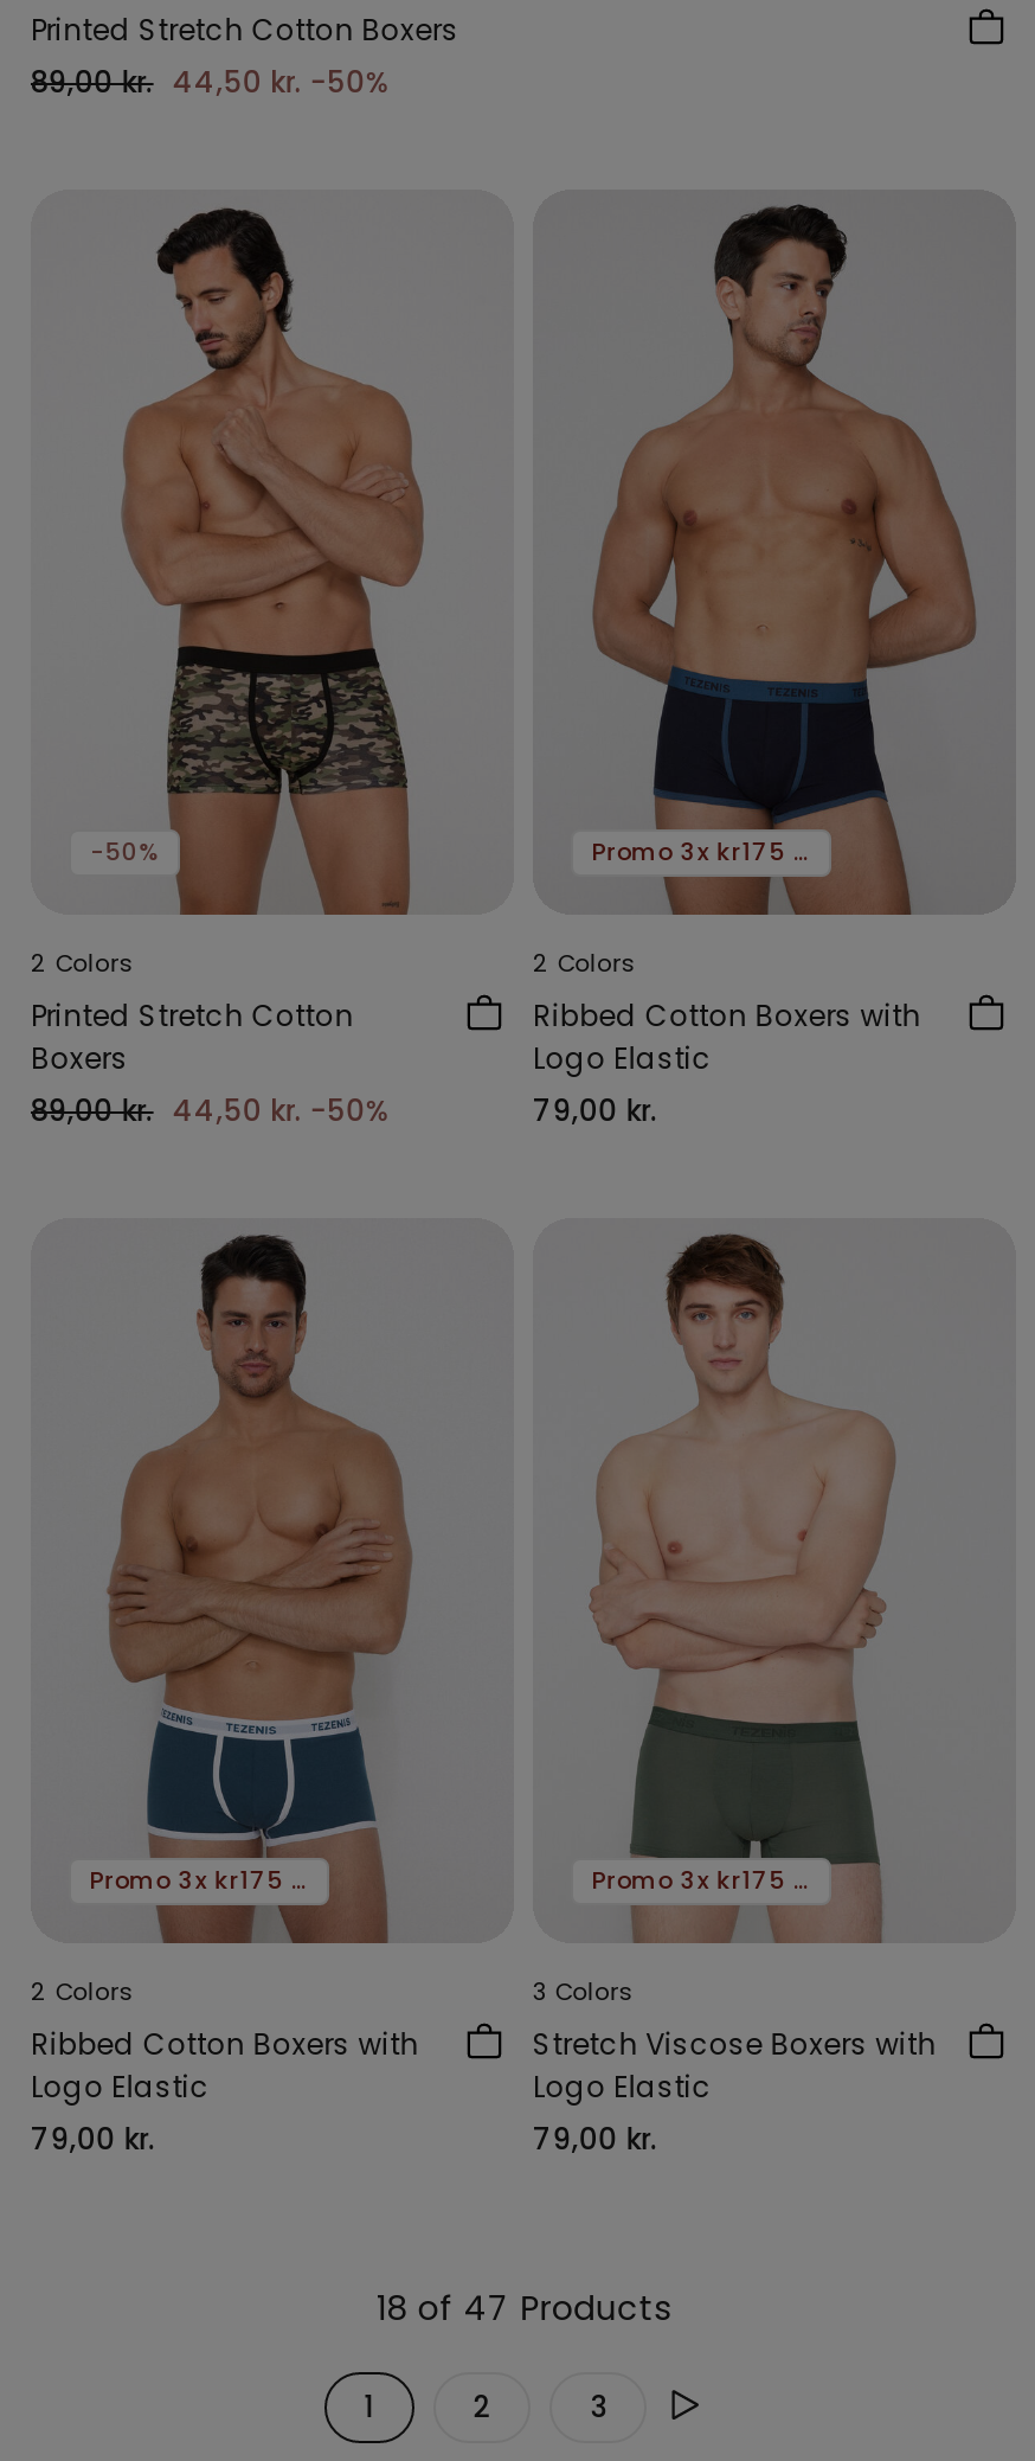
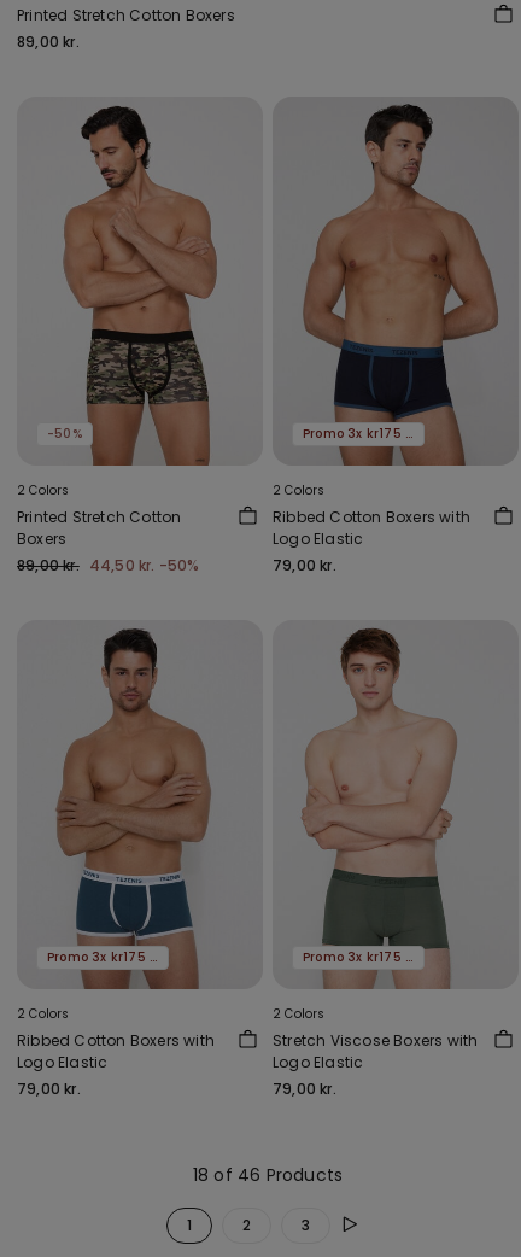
- 89,00 kr. 44,50 kr. -50%
+ 89,00 kr.

- 3 Colors
+ 2 Colors

- 18 of 47 Products
+ 18 of 46 Products
